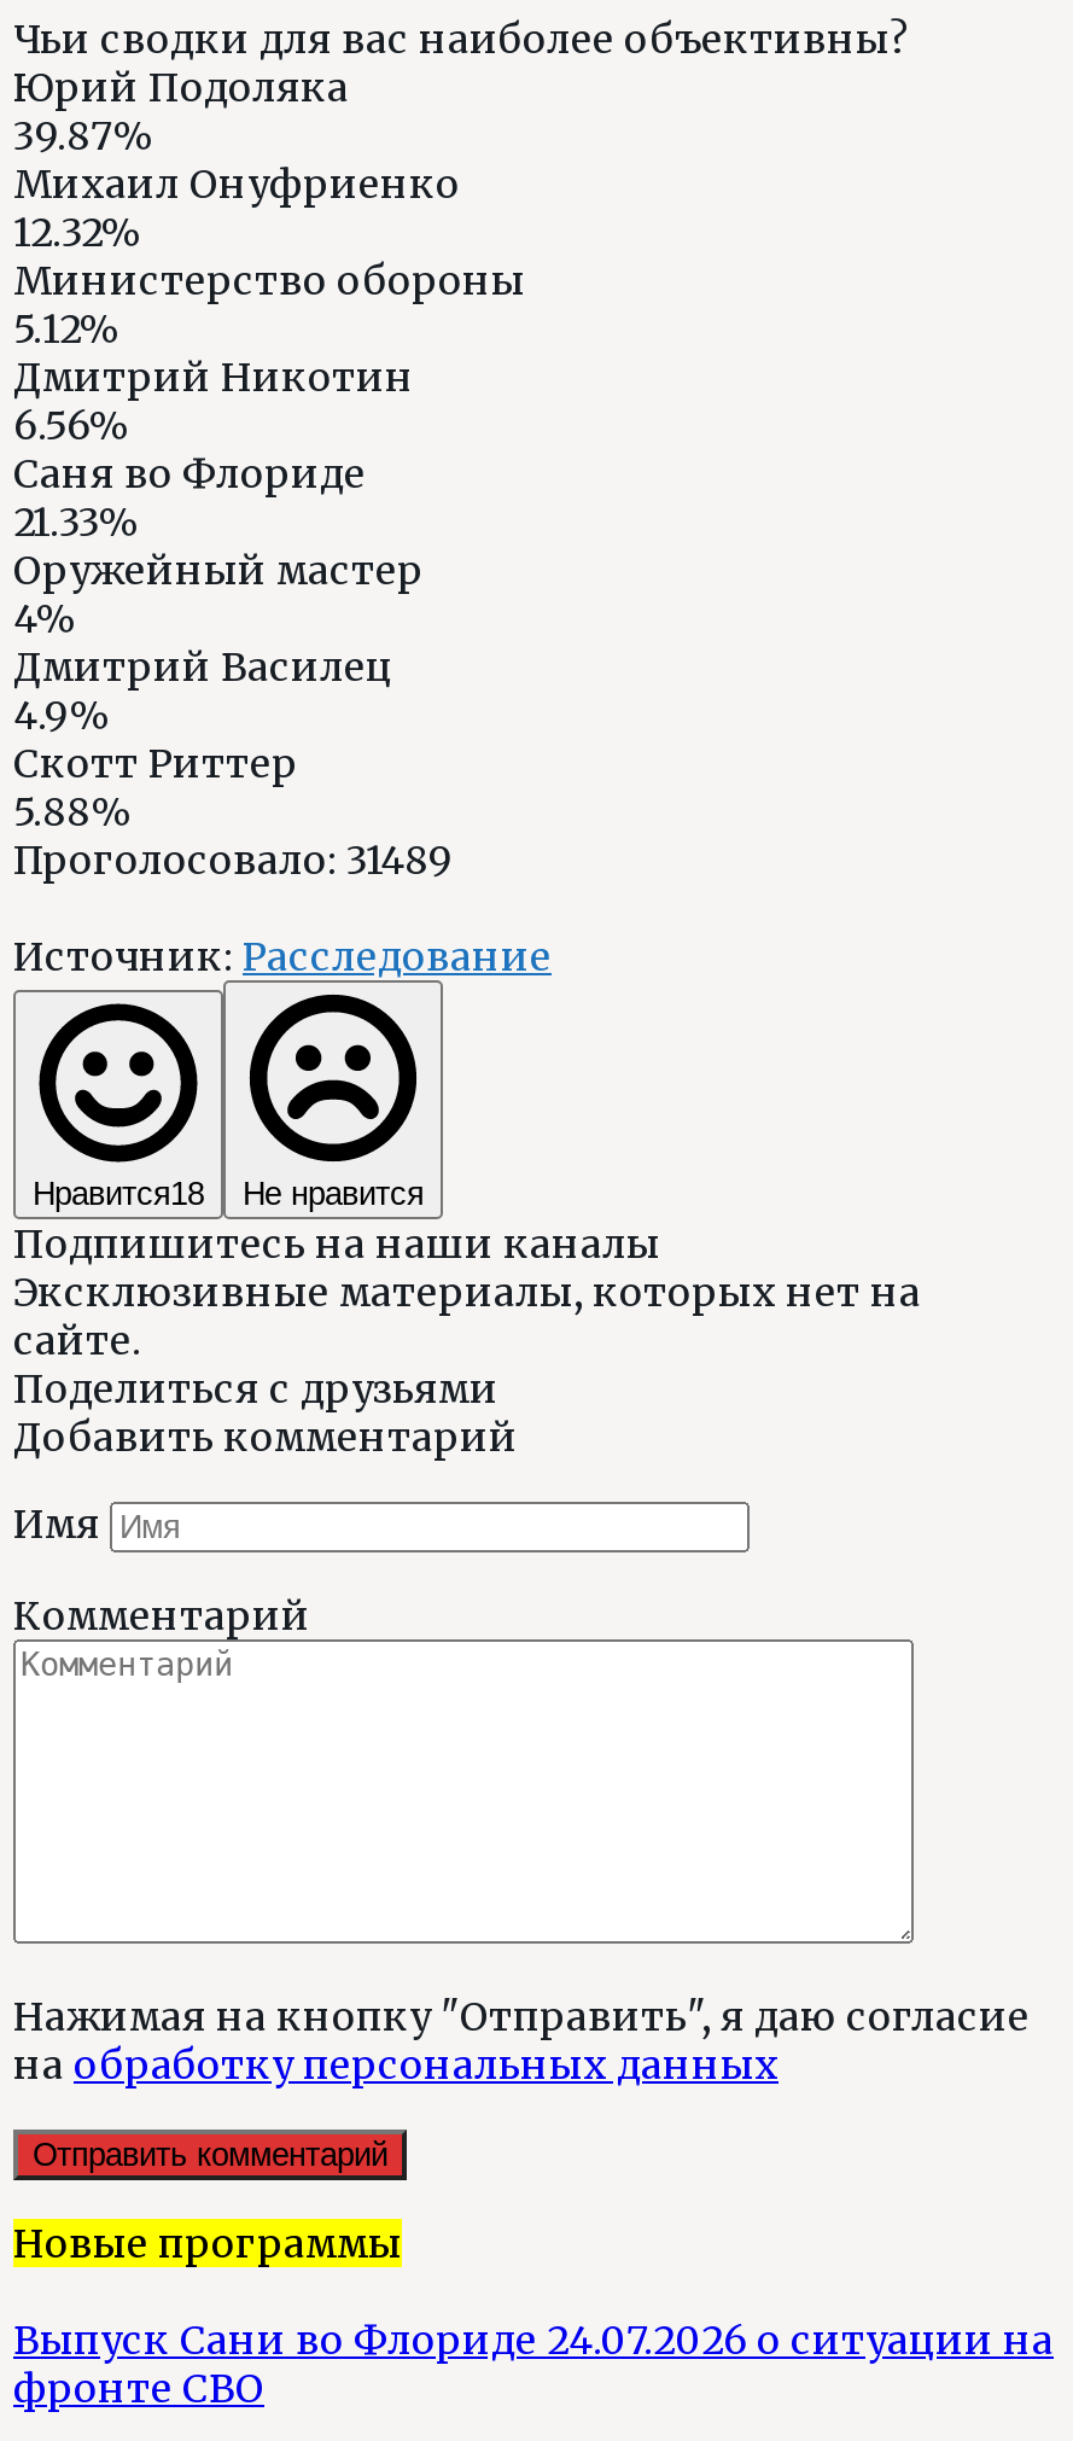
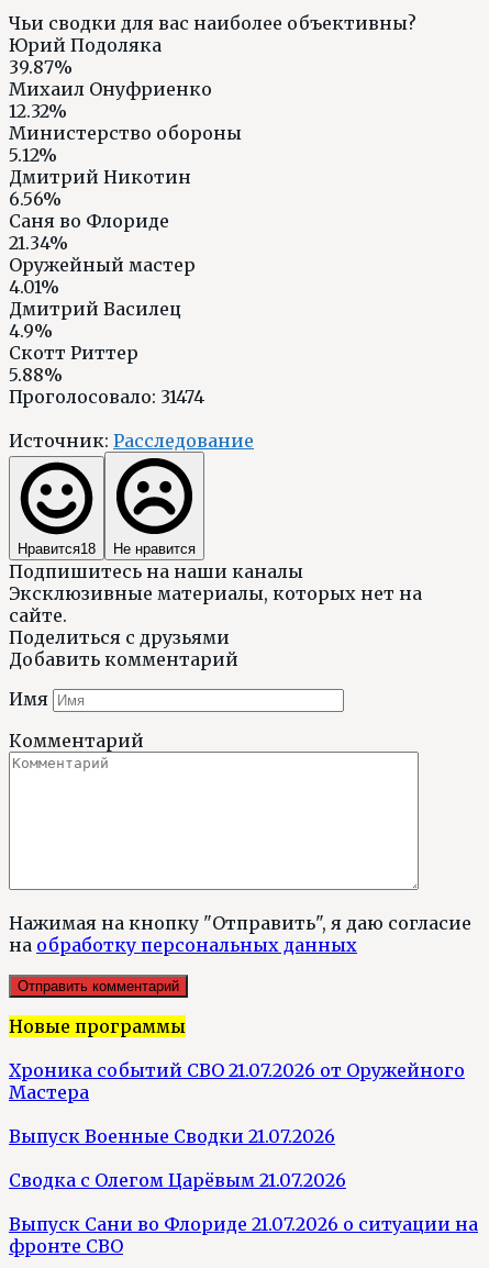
- 21.33%
+ 21.34%

- 4%
+ 4.01%

- Проголосовало: 31489
+ Проголосовало: 31474

- Выпуск Сани во Флориде 24.07.2026 о ситуации на
+ Хроника событий СВО 21.07.2026 от Оружейного
+ Мастера
+ Выпуск Военные Сводки 21.07.2026
+ Сводка с Олегом Царёвым 21.07.2026
+ Выпуск Сани во Флориде 21.07.2026 о ситуации на
